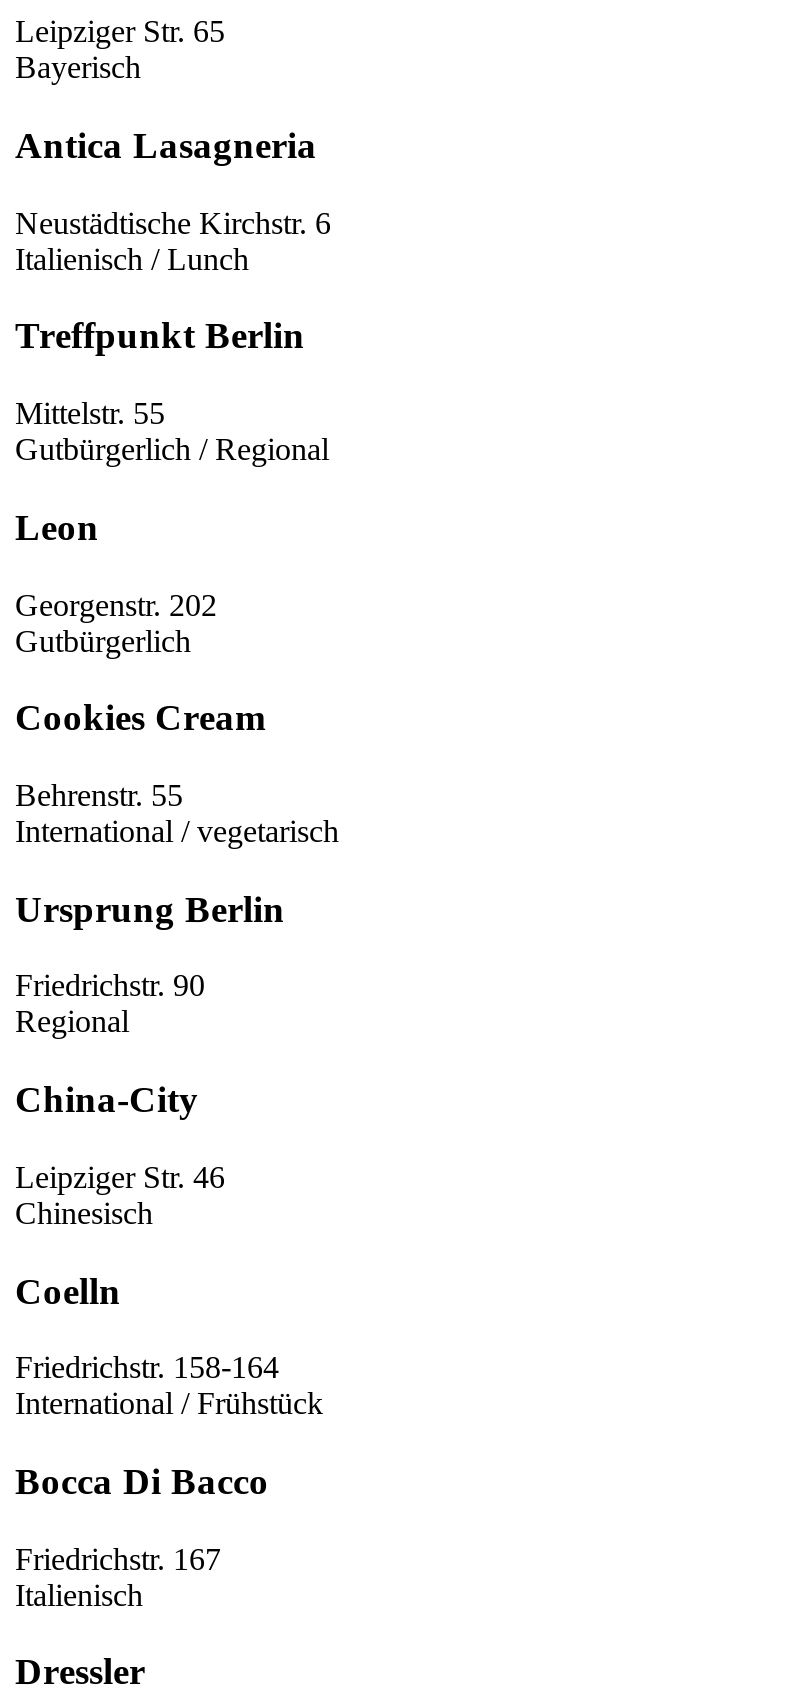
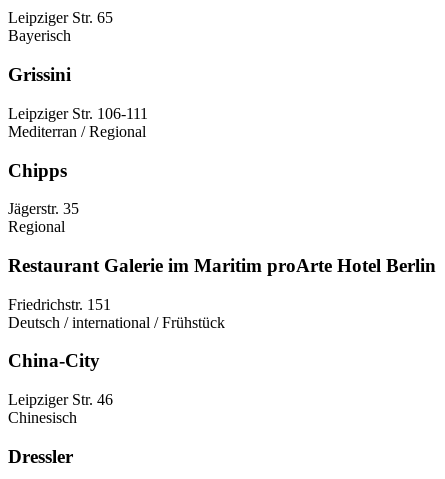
- Antica Lasagneria
- Neustädtische Kirchstr. 6
- Italienisch / Lunch
- Treffpunkt Berlin
- Mittelstr. 55
- Gutbürgerlich / Regional
- Leon
- Georgenstr. 202
- Gutbürgerlich
- Cookies Cream
- Behrenstr. 55
- International / vegetarisch
- Ursprung Berlin
- Friedrichstr. 90
+ Grissini
+ Leipziger Str. 106-111
+ Mediterran / Regional
+ Chipps
+ Jägerstr. 35

+ Restaurant Galerie im Maritim proArte Hotel Berlin
+ Friedrichstr. 151
+ Deutsch / international / Frühstück

- Coelln
- Friedrichstr. 158-164
- International / Frühstück
- Bocca Di Bacco
- Friedrichstr. 167
- Italienisch
